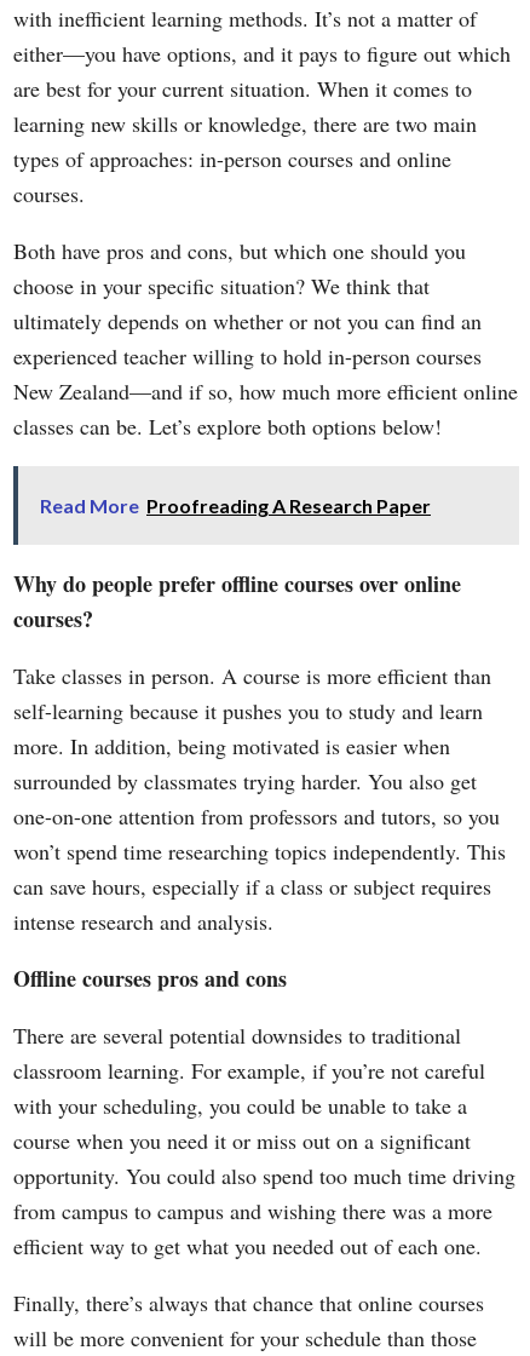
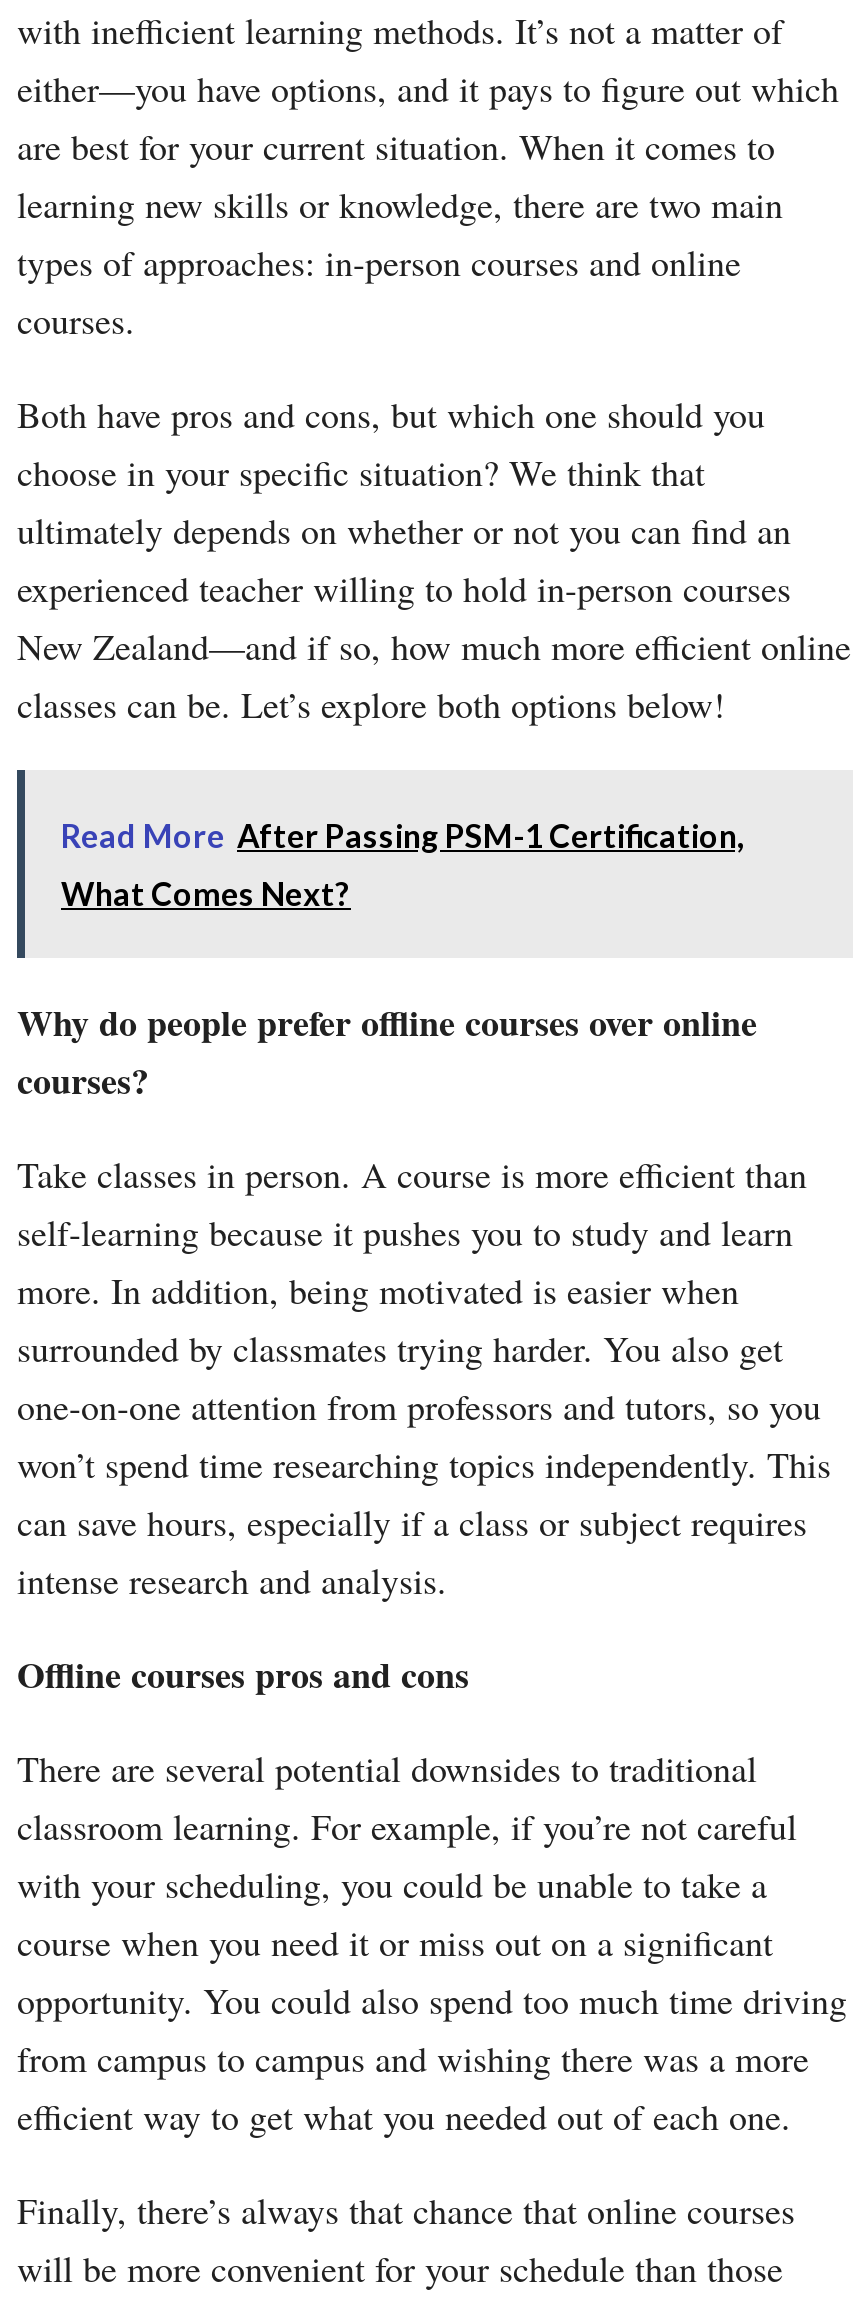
- Read More Proofreading A Research Paper
+ Read More After Passing PSM-1 Certification,
+ What Comes Next?
